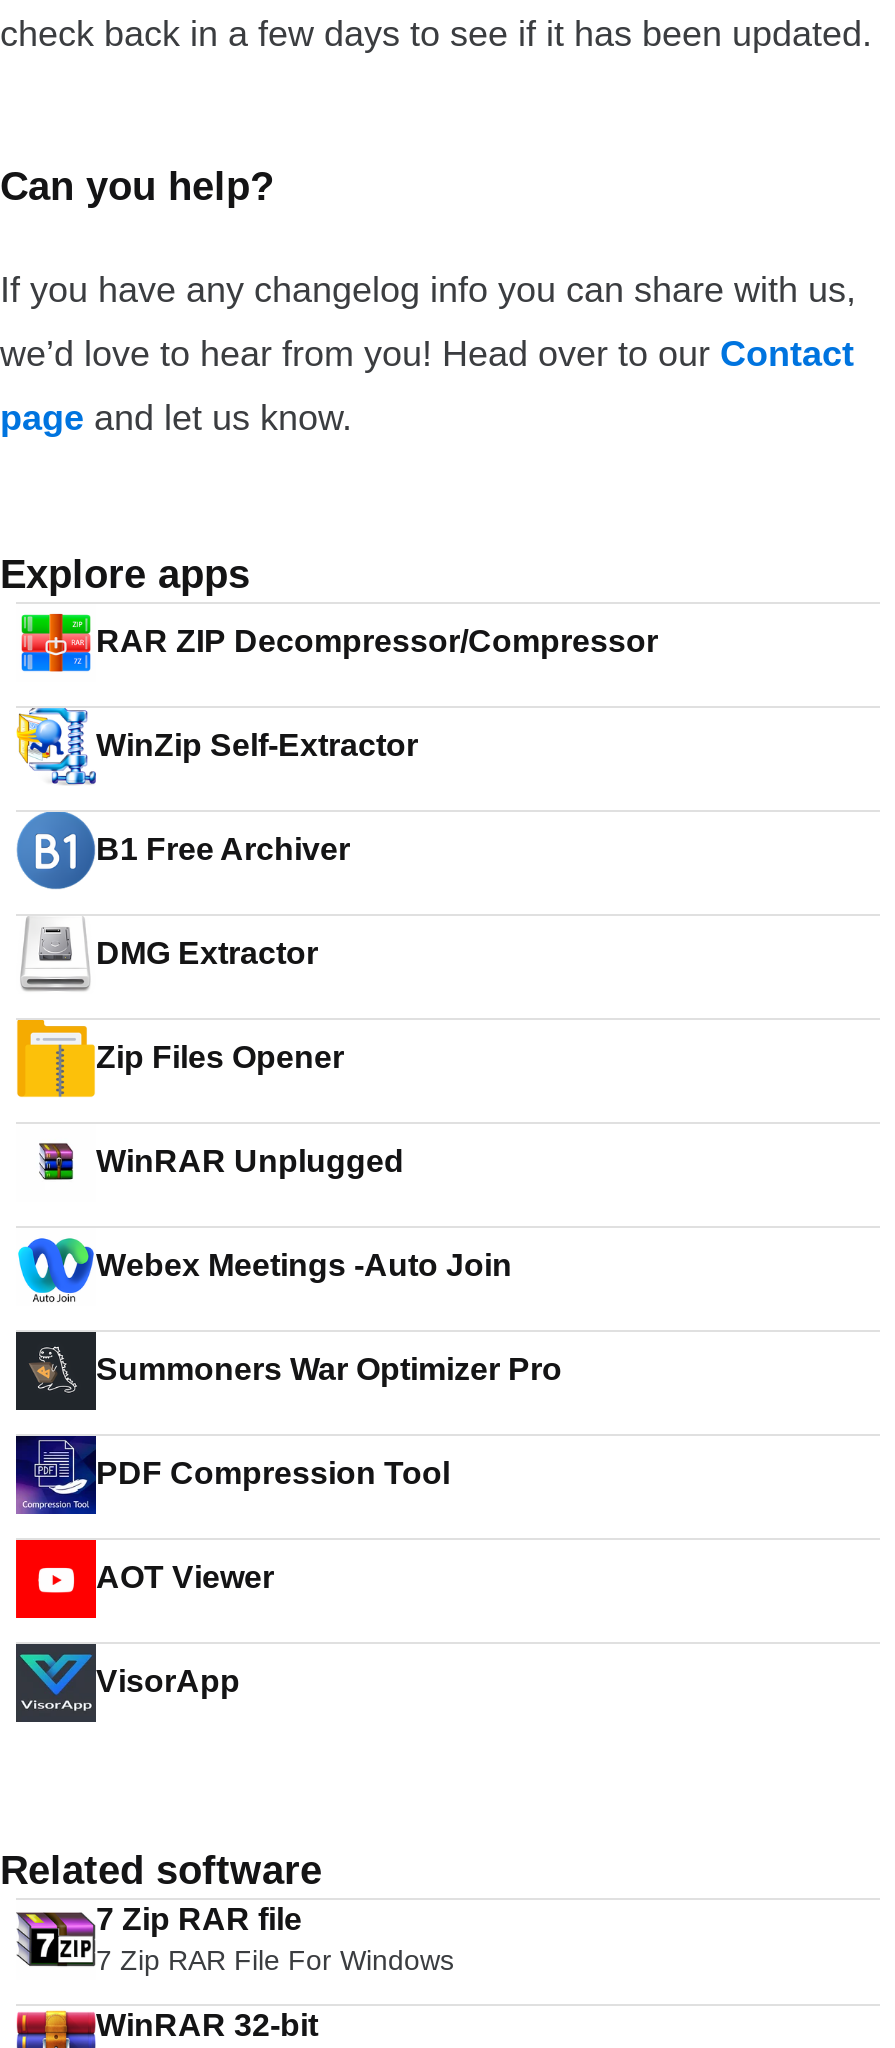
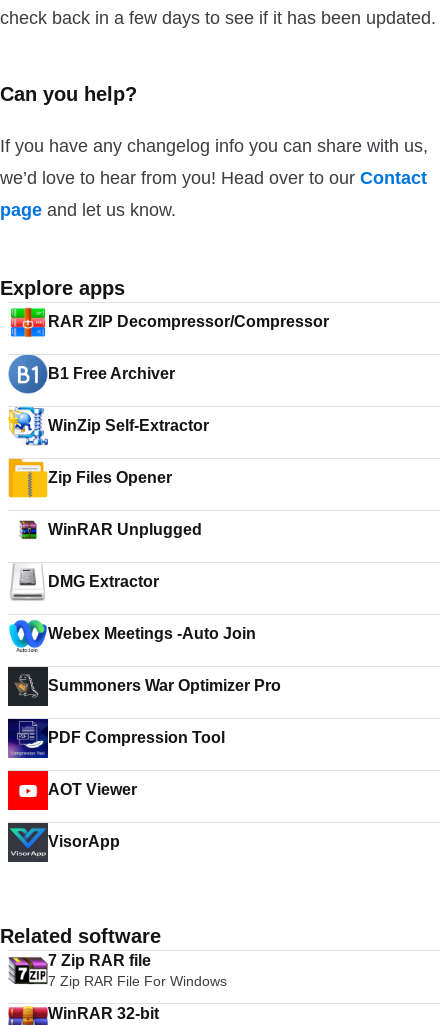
moved down: [image] | WinZip Self-Extractor

moved up: [image] | B1 Free Archiver

moved down: [image] | DMG Extractor

moved up: Zip Files Opener | WinRAR Unplugged
